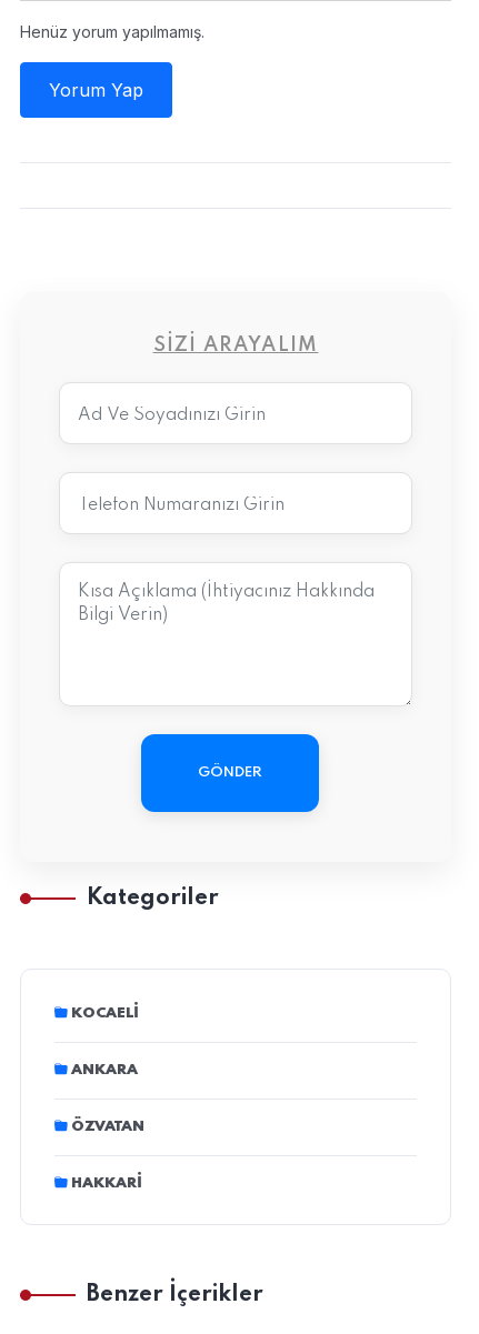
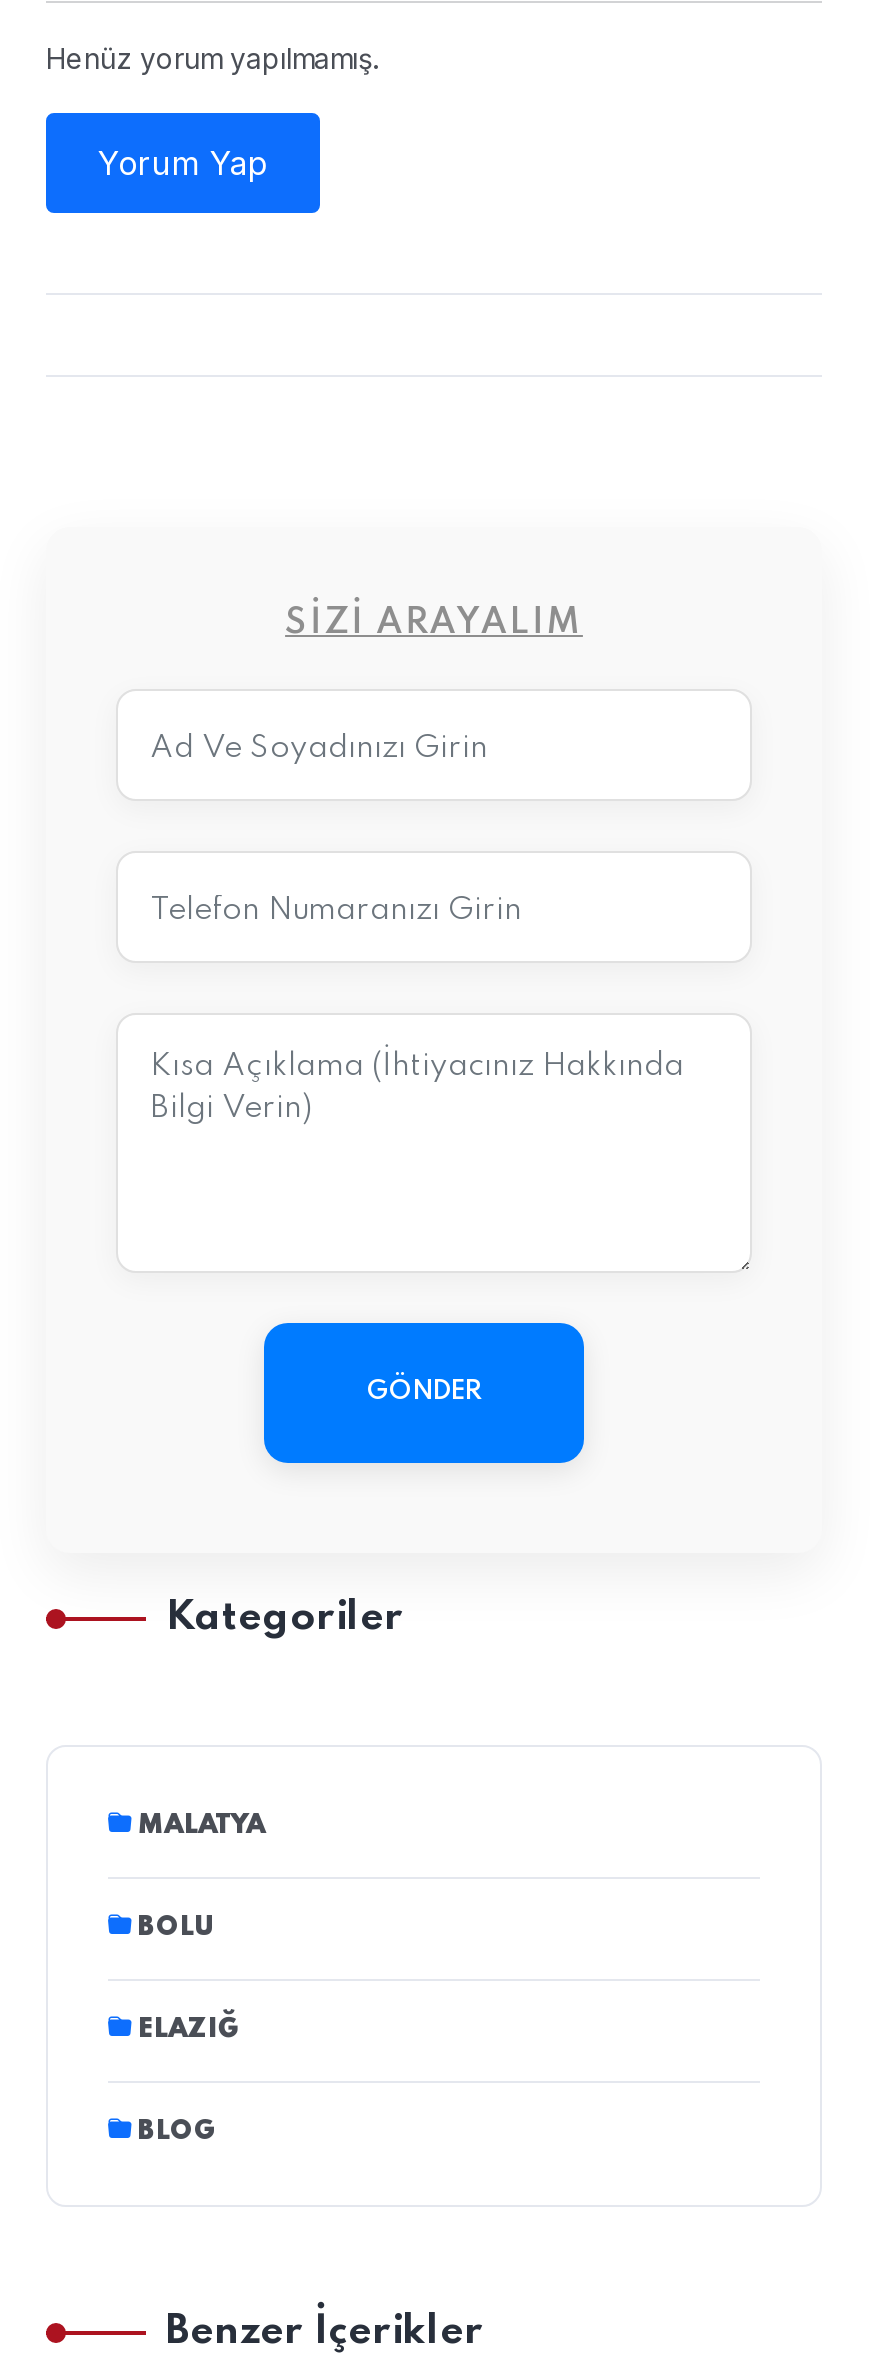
- KOCAELI
+ MALATYA

- ANKARA
+ BOLU

- ÖZVATAN
+ ELAZIĞ

- HAKKARI
+ BLOG
